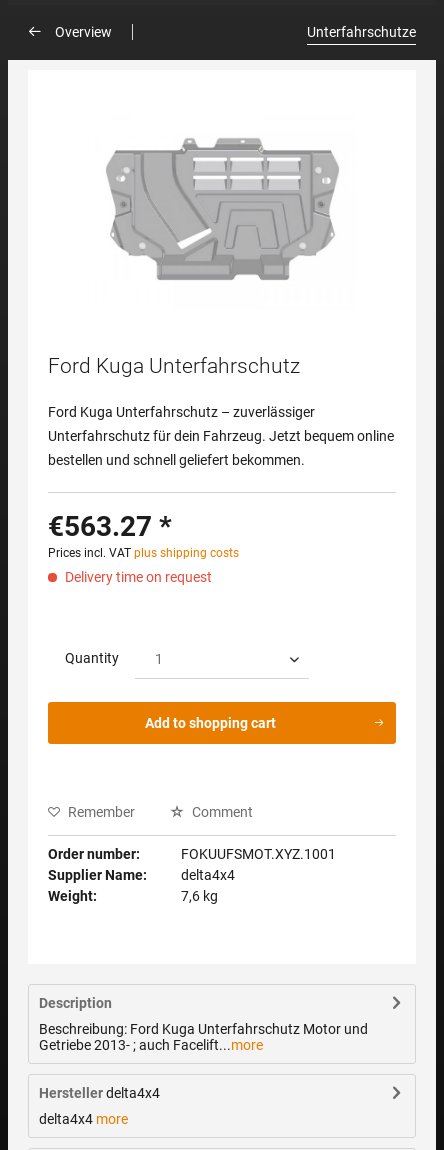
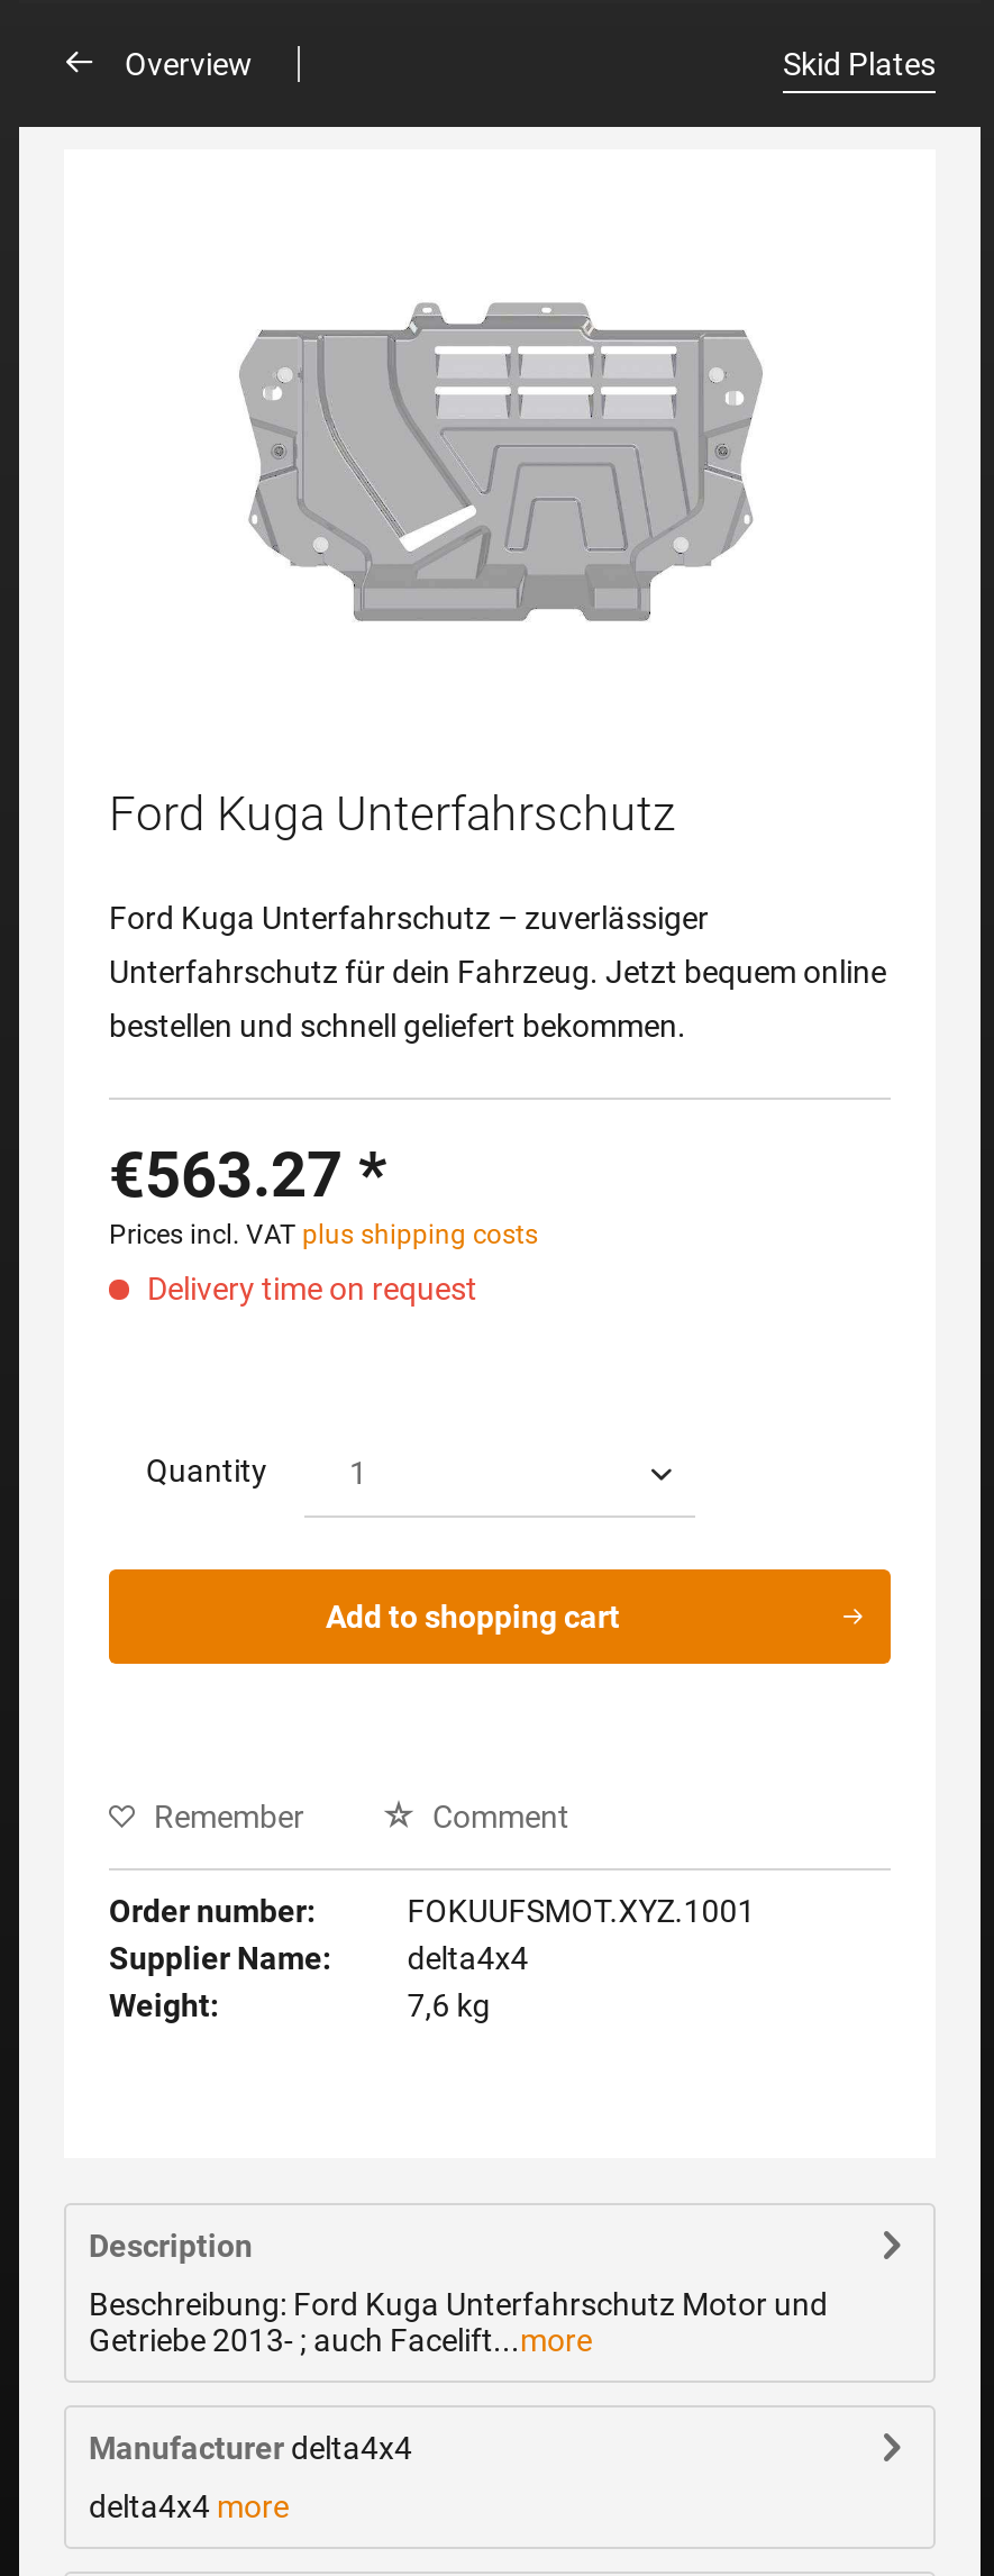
- Unterfahrschutze
+ Skid Plates

- Hersteller delta4x4
+ Manufacturer delta4x4
